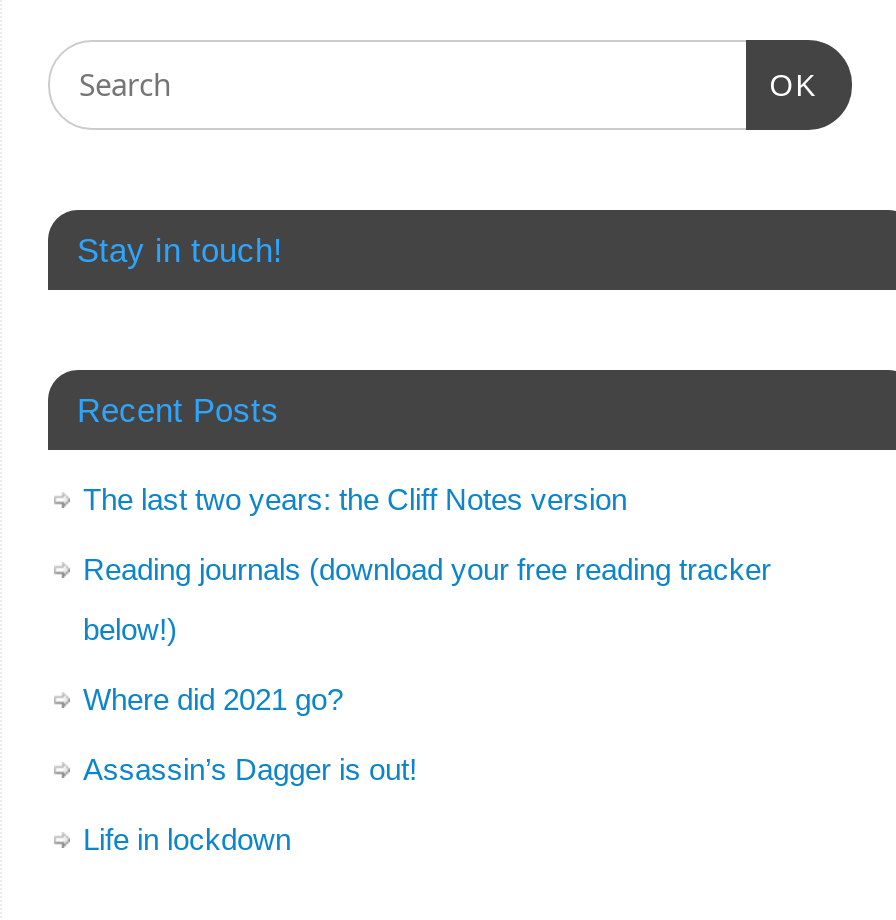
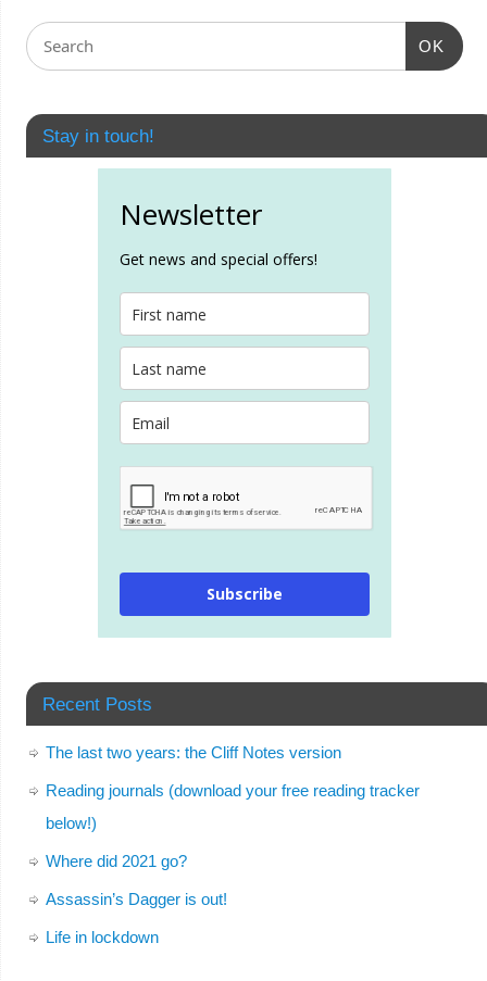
+ [image]
+ Newsletter
+ Get news and special offers!

+ Subscribe
